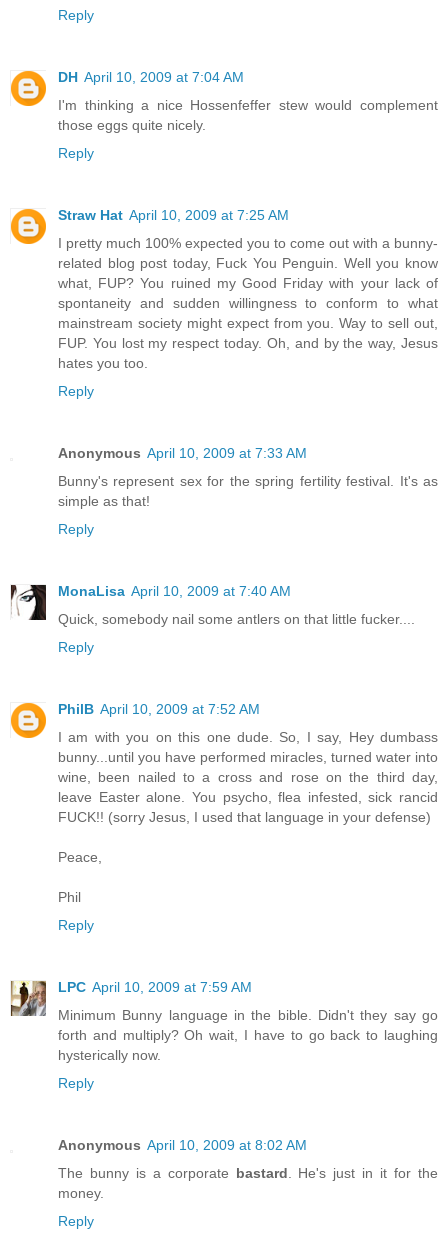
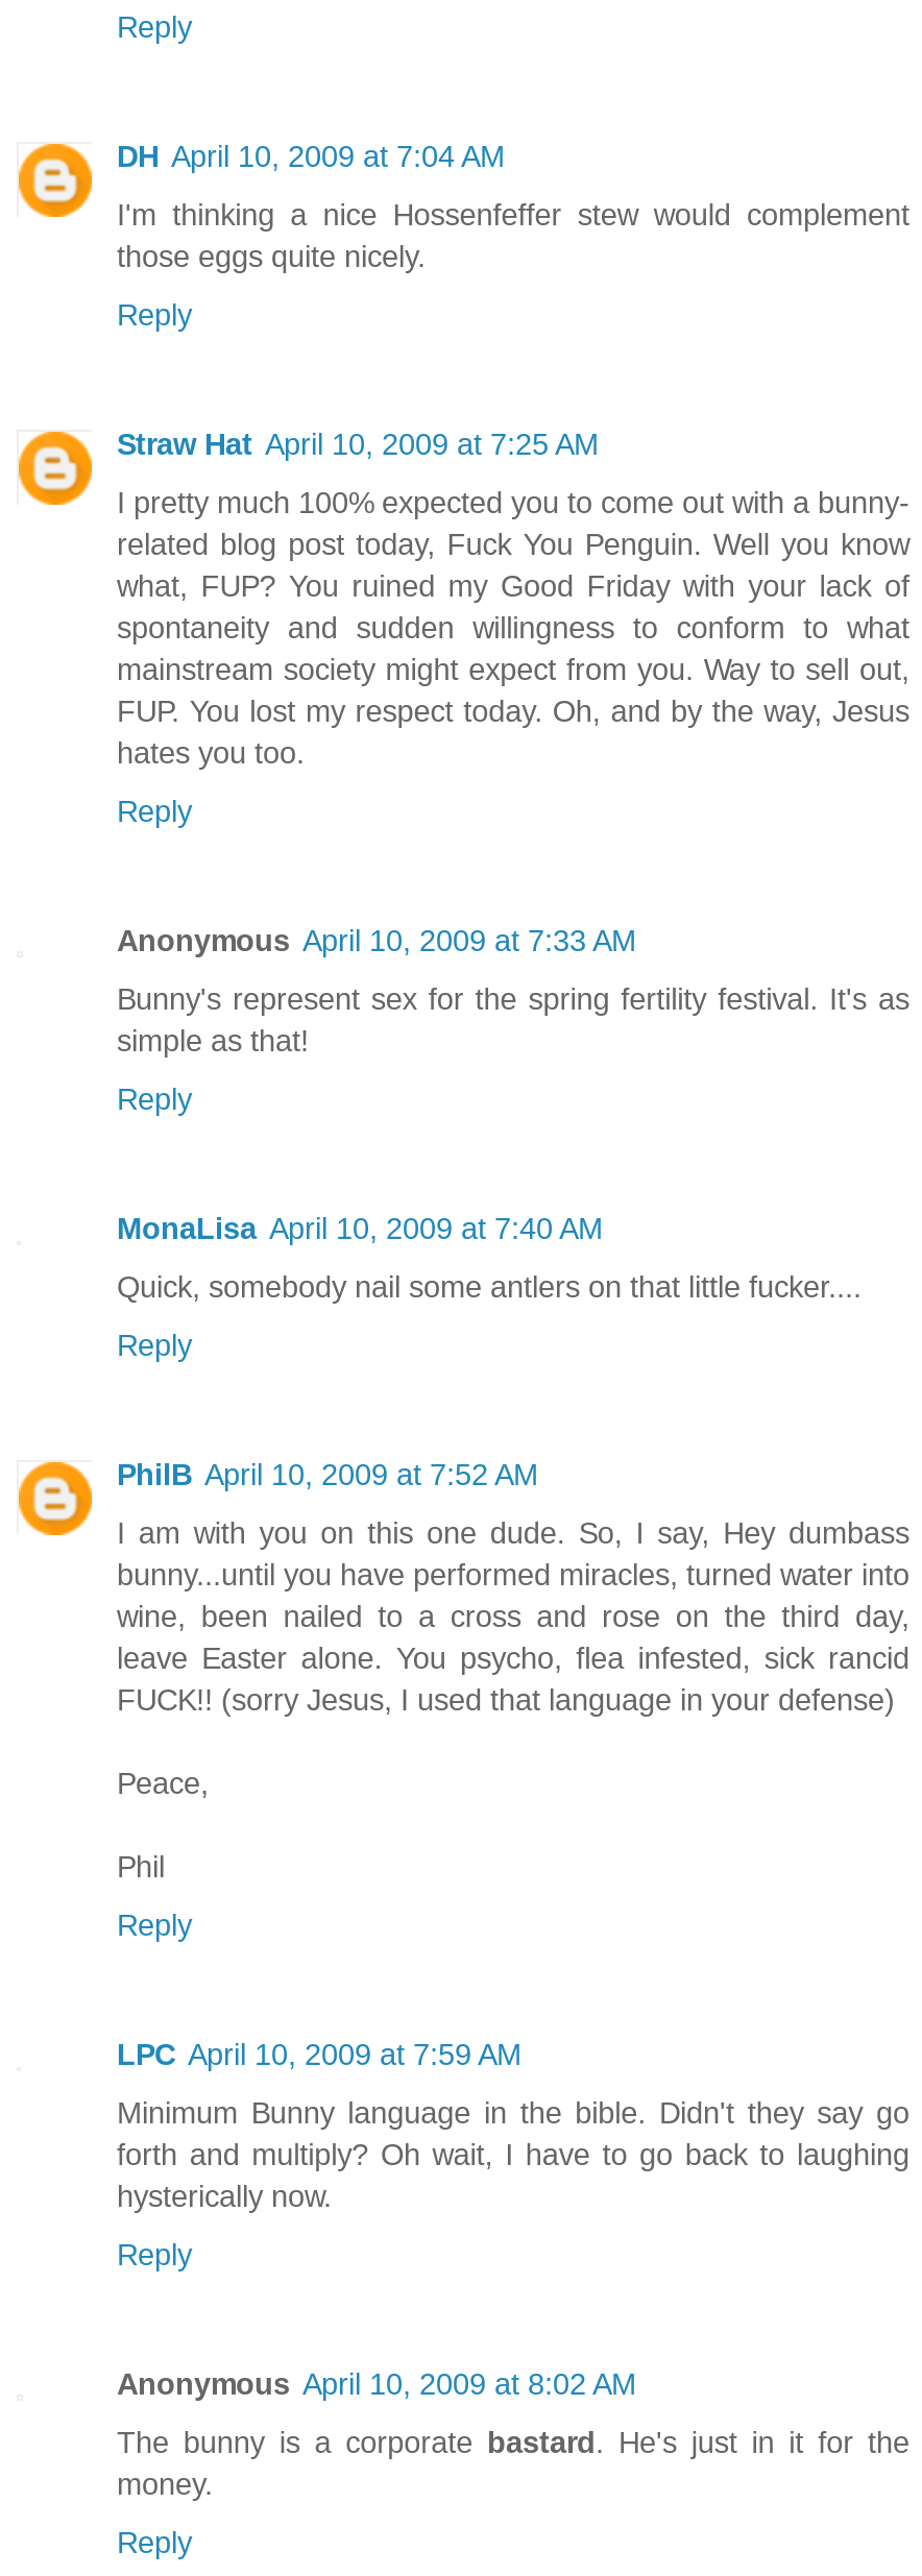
- [image]

- [image]
